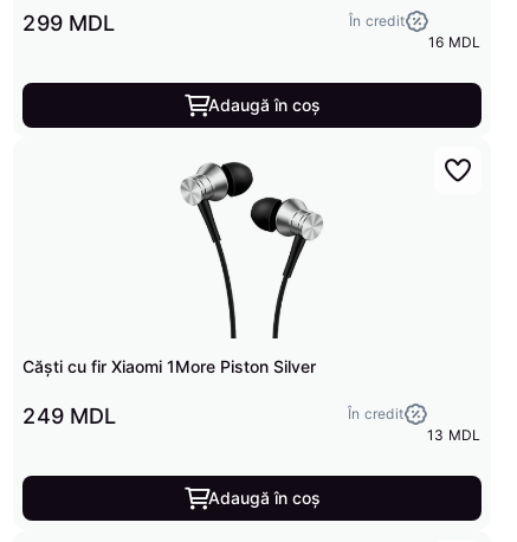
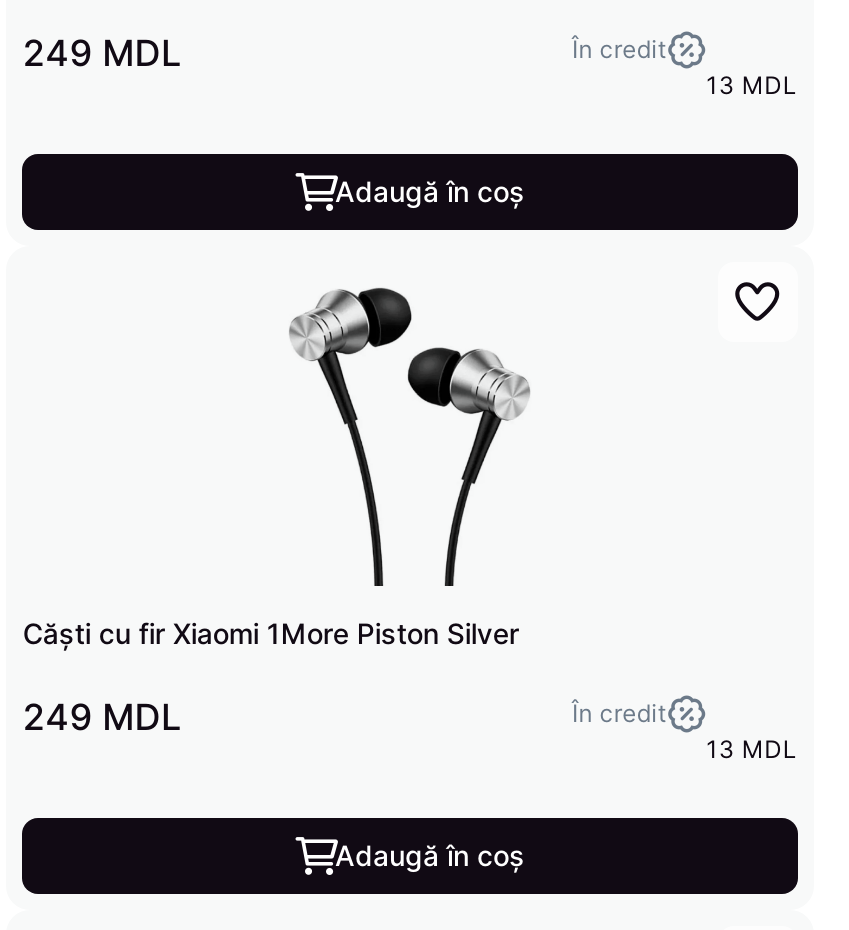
- 299 MDL
+ 249 MDL

- 16 MDL
+ 13 MDL
